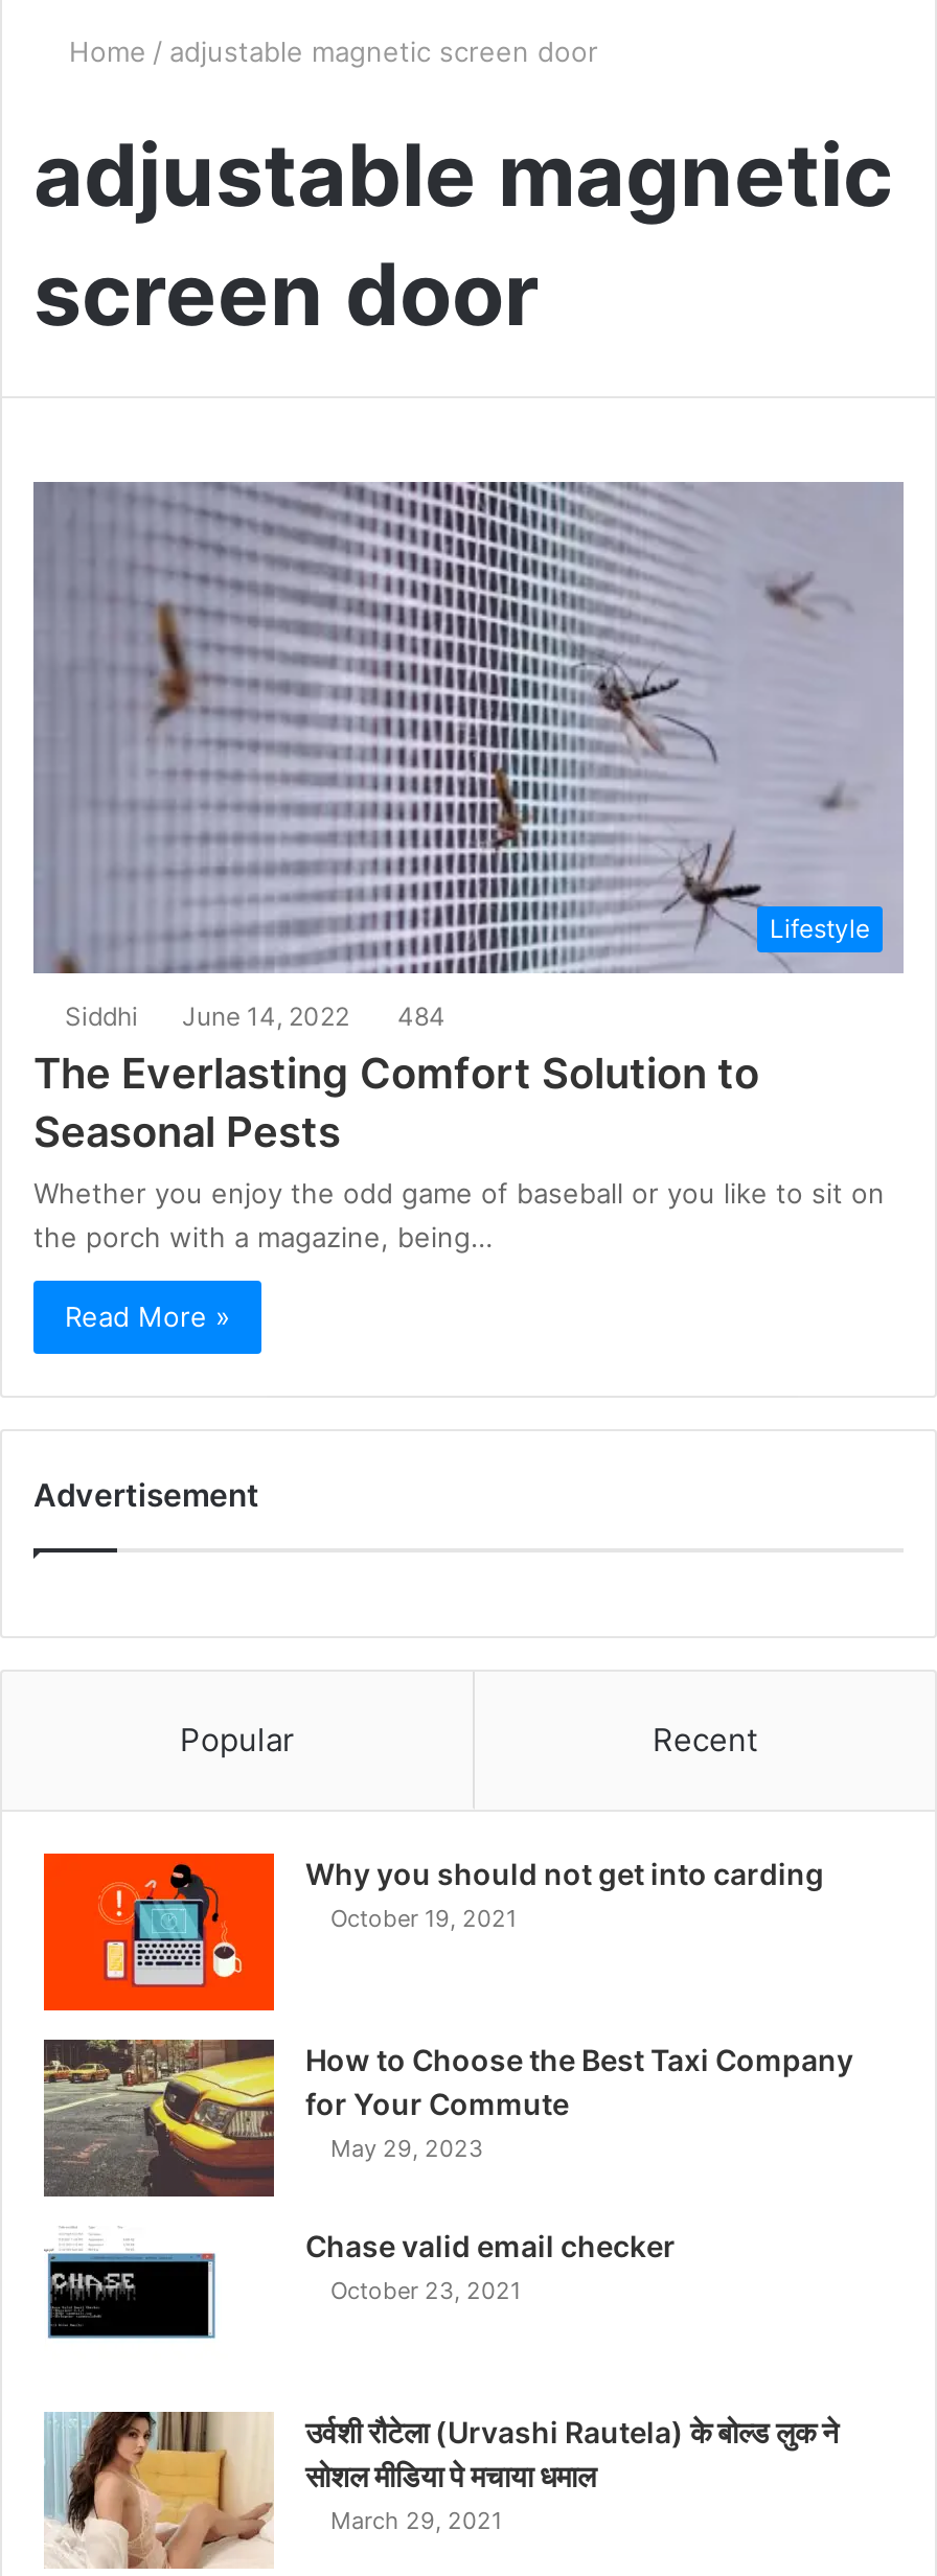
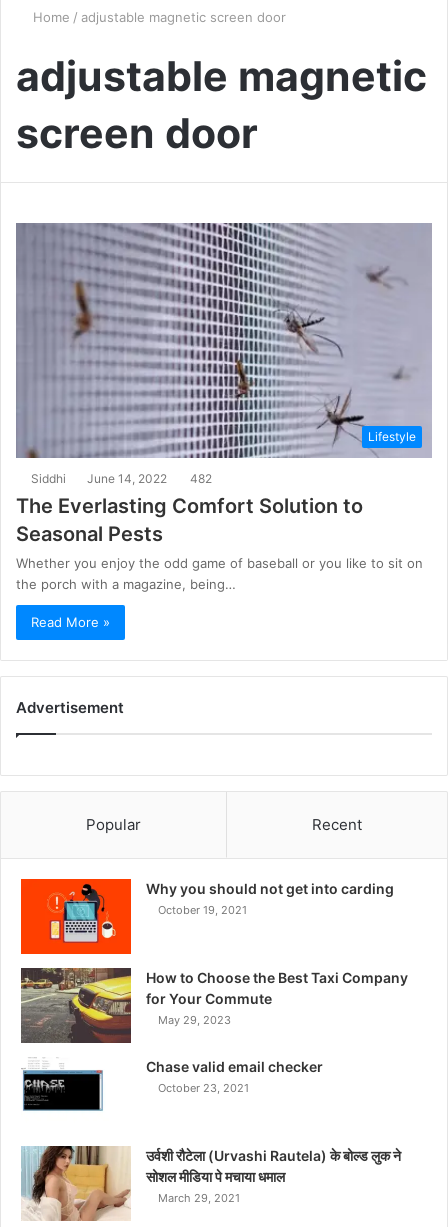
- Siddhi June 14, 2022 484
+ Siddhi June 14, 2022 482
